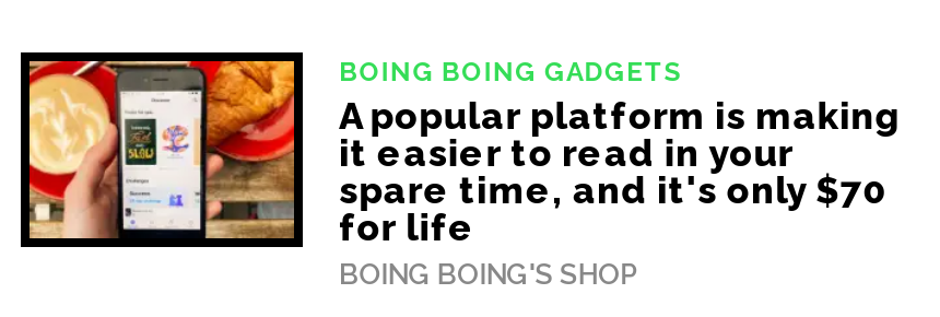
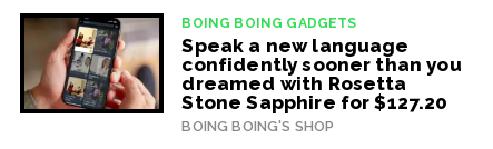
- [image]
- A popular platform is making
- it easier to read in your
- spare time, and it's only $70
- for life
+ [image]
+ Speak a new language
+ confidently sooner than you
+ dreamed with Rosetta
+ Stone Sapphire for $127.20
